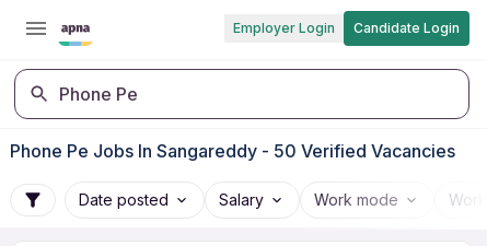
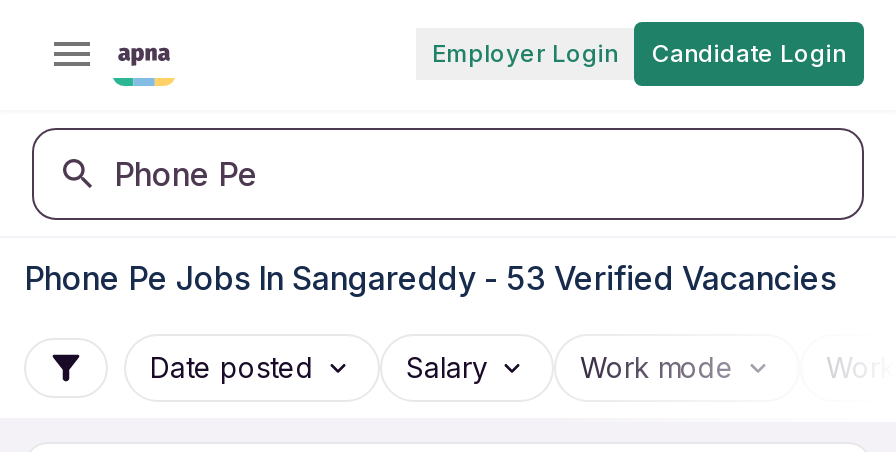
- Phone Pe Jobs In Sangareddy - 50 Verified Vacancies
+ Phone Pe Jobs In Sangareddy - 53 Verified Vacancies
